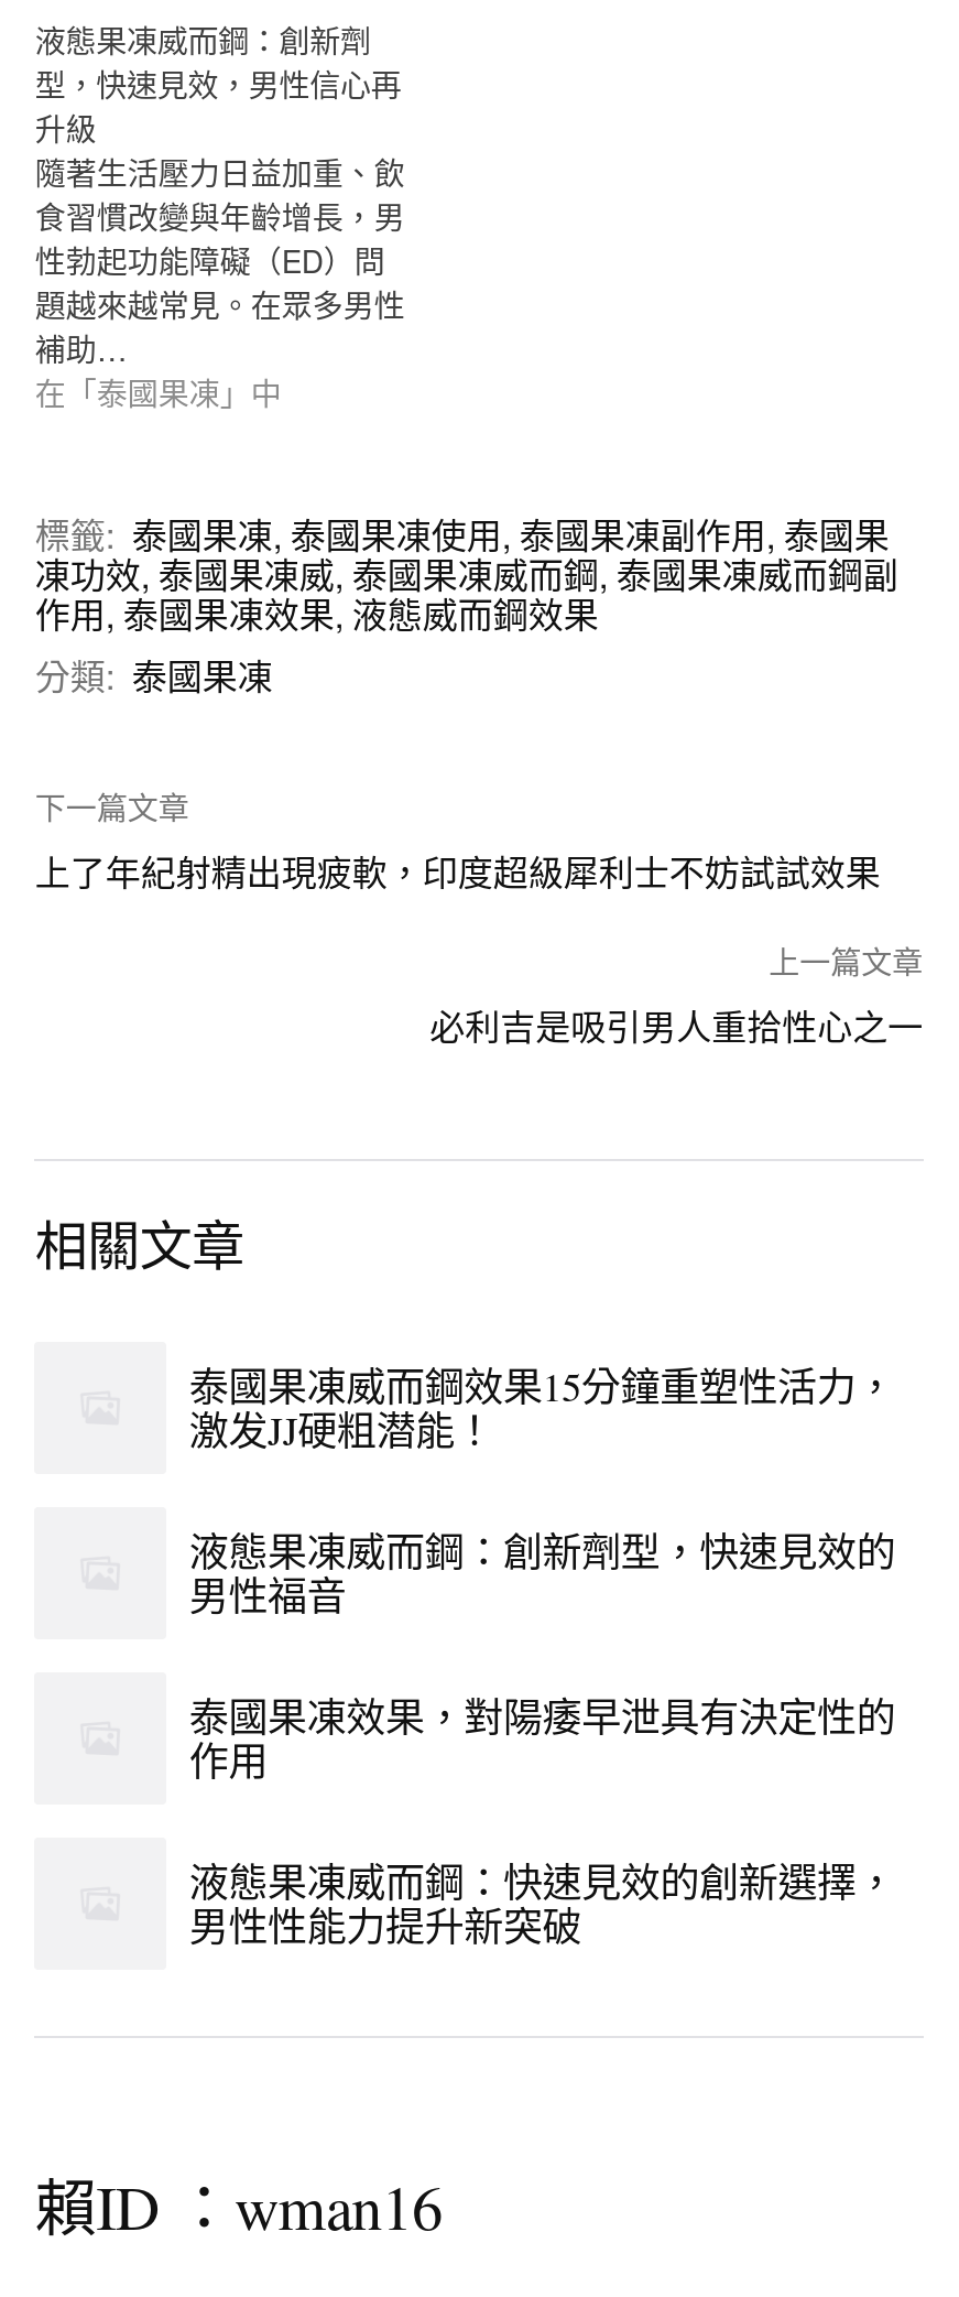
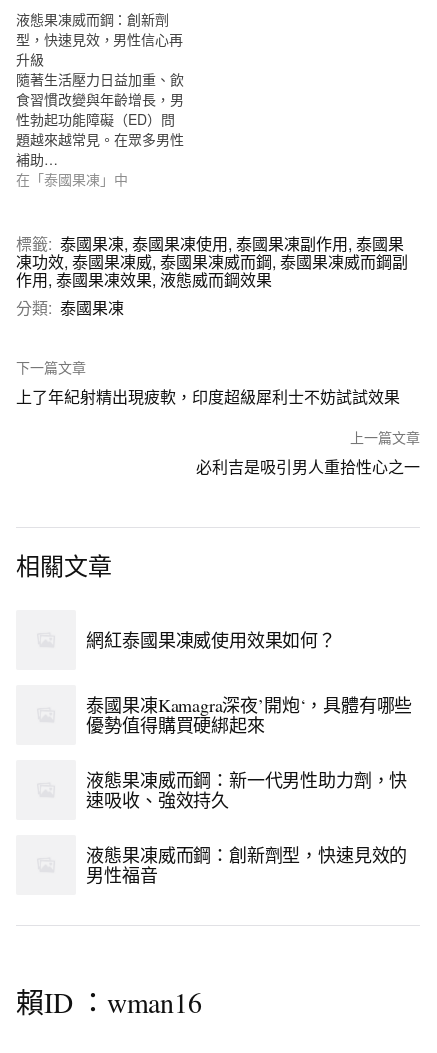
- 泰國果凍威而鋼效果15分鐘重塑性活力，
- 激发JJ硬粗潜能！
+ 網紅泰國果凍威使用效果如何？
+ 泰國果凍Kamagra深夜’開炮‘，具體有哪些
+ 優勢值得購買硬綁起來
+ 液態果凍威而鋼：新一代男性助力劑，快
+ 速吸收、強效持久

moved down: 液態果凍威而鋼：創新劑型，快速見效的 | 男性福音

- 泰國果凍效果，對陽痿早泄具有決定性的
- 作用
- 液態果凍威而鋼：快速見效的創新選擇，
- 男性性能力提升新突破
